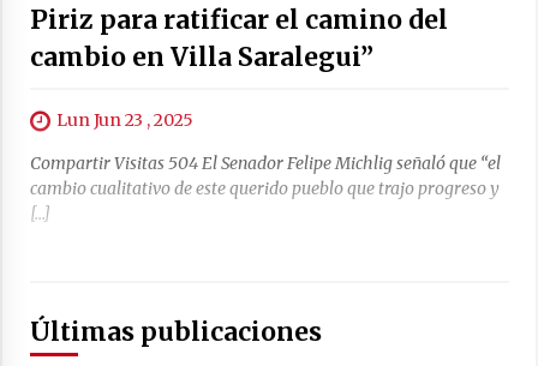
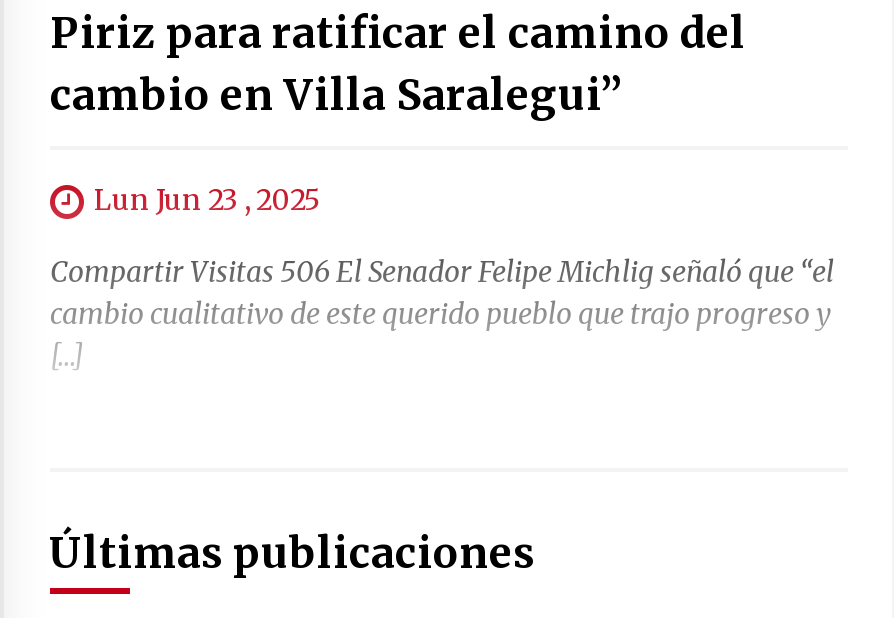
- Compartir Visitas 504 El Senador Felipe Michlig señaló que “el
+ Compartir Visitas 506 El Senador Felipe Michlig señaló que “el
